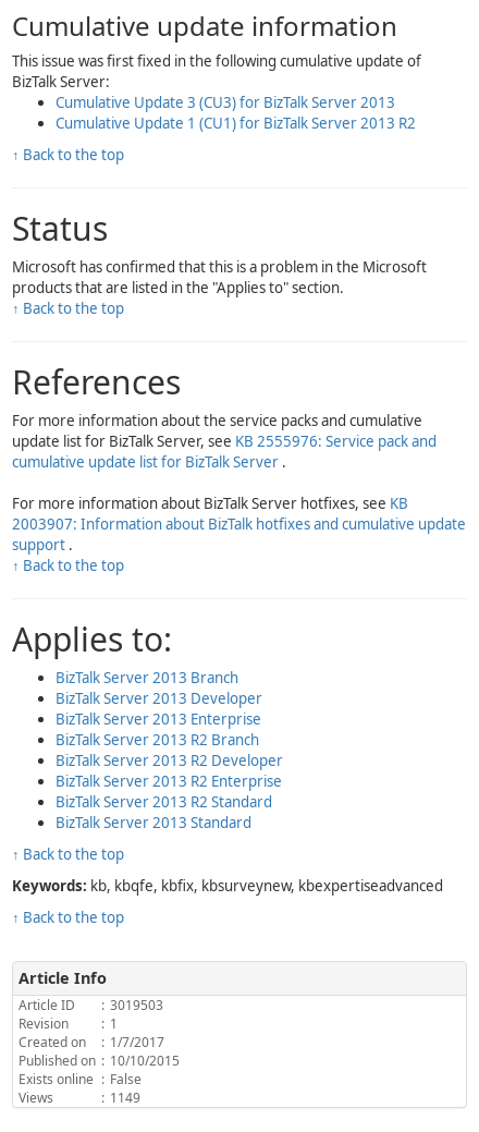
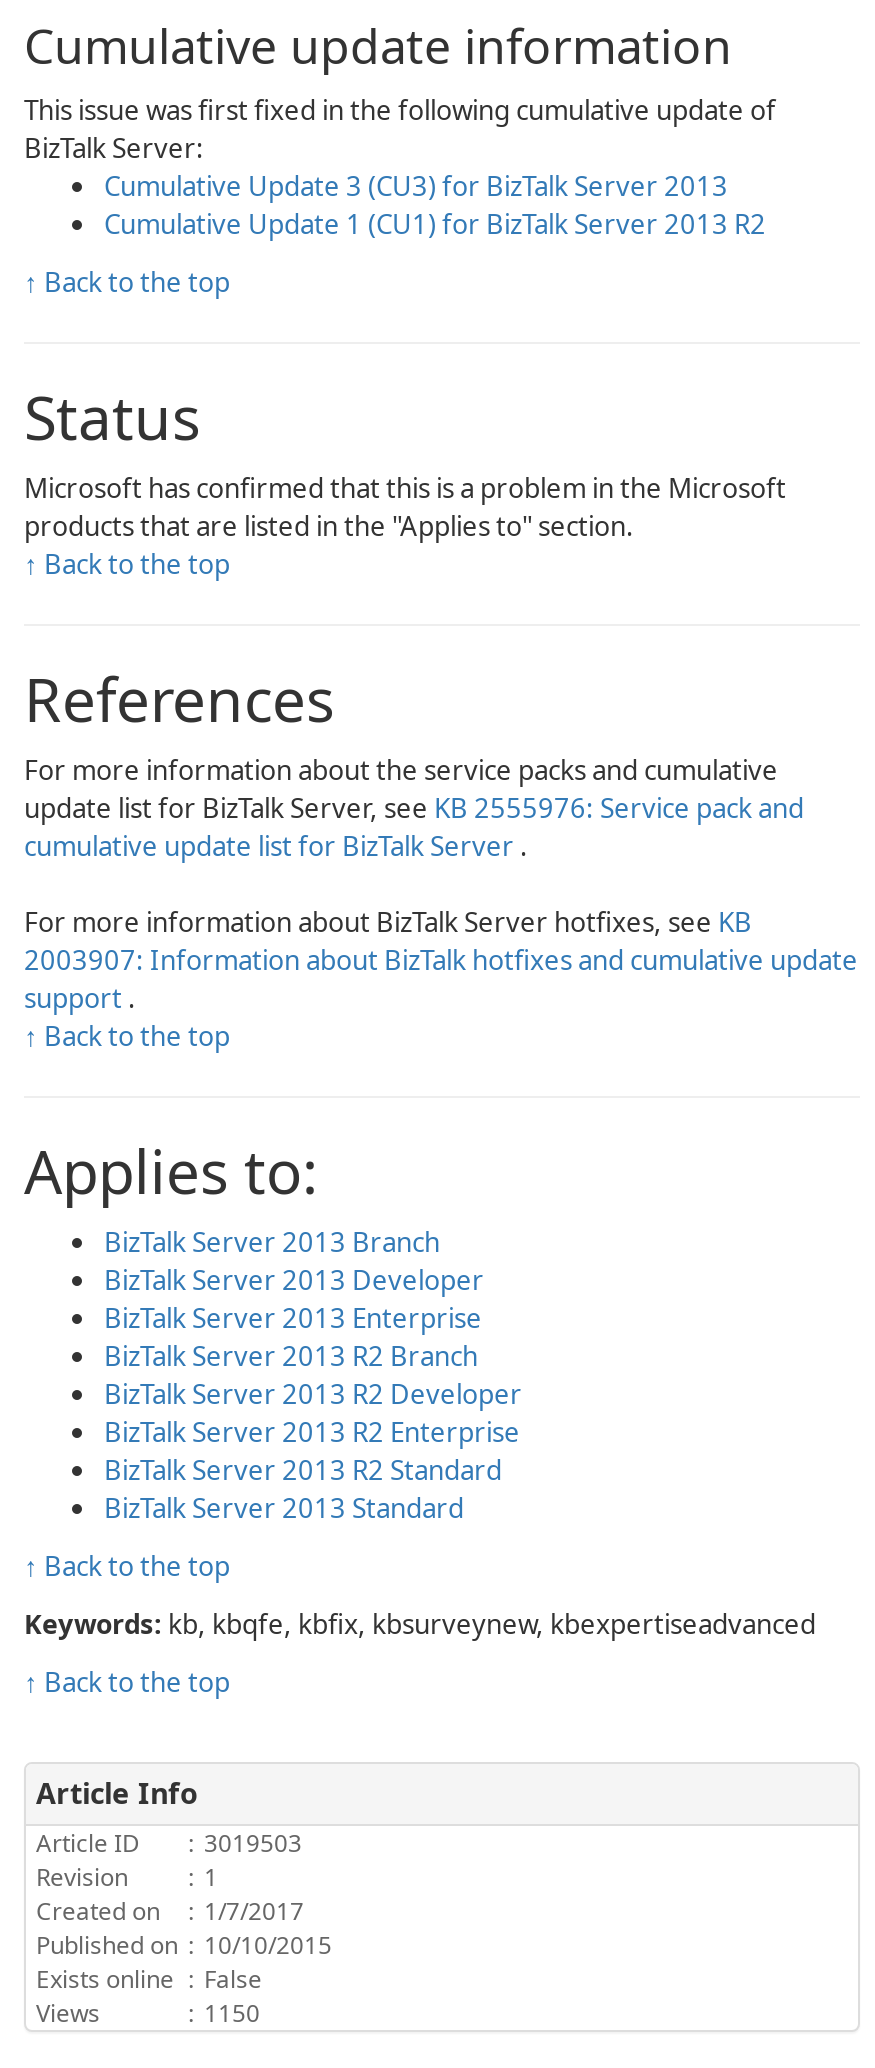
- : 1149
+ : 1150
